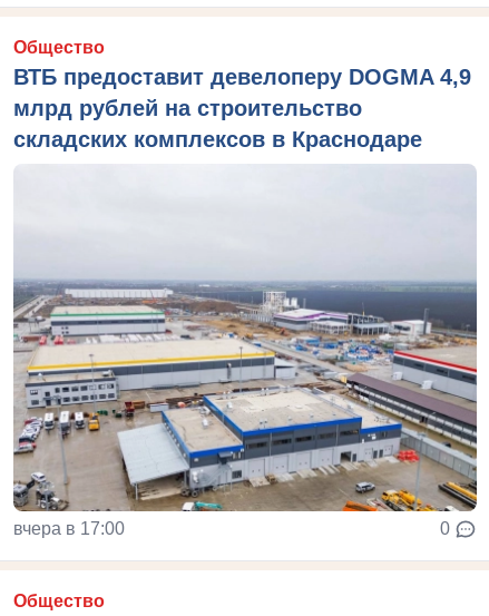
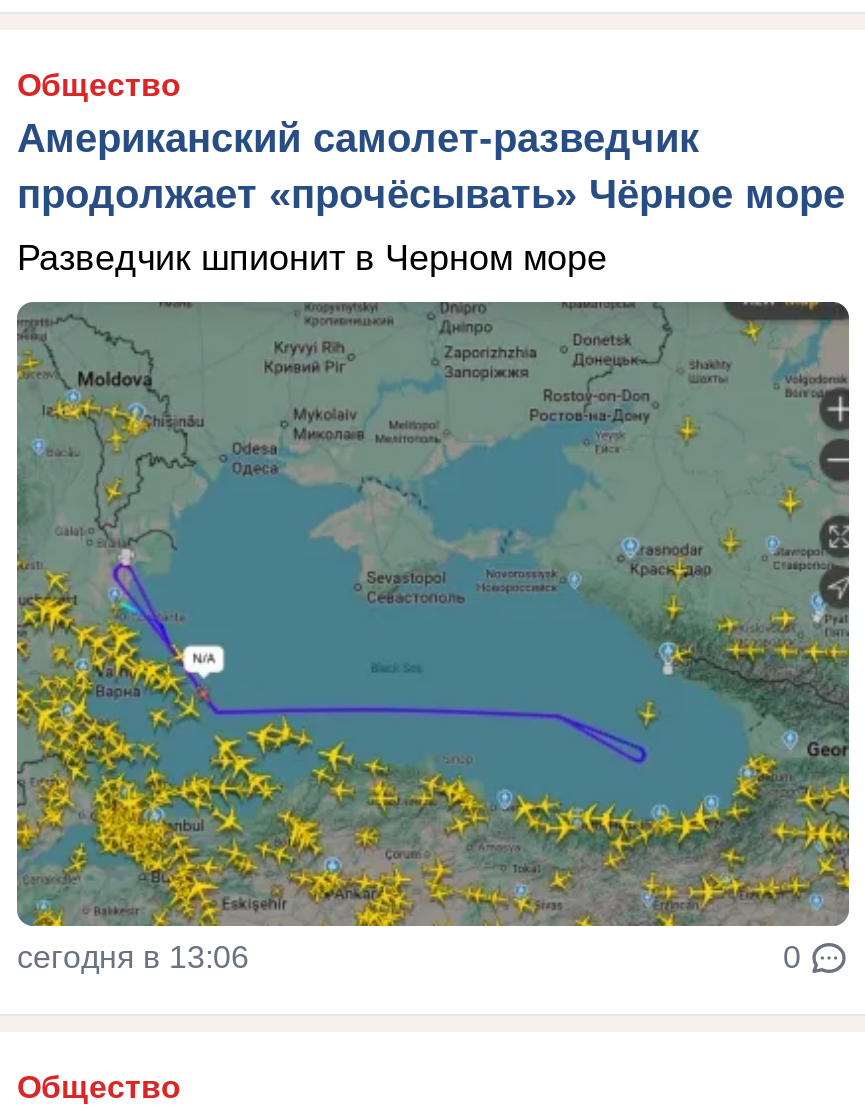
- ВТБ предоставит девелоперу DOGMA 4,9
- млрд рублей на строительство
- складских комплексов в Краснодаре
+ Американский самолет-разведчик
+ продолжает «прочёсывать» Чёрное море
+ Разведчик шпионит в Черном море

- [image]
- вчера в 17:00
+ [image]
+ сегодня в 13:06
